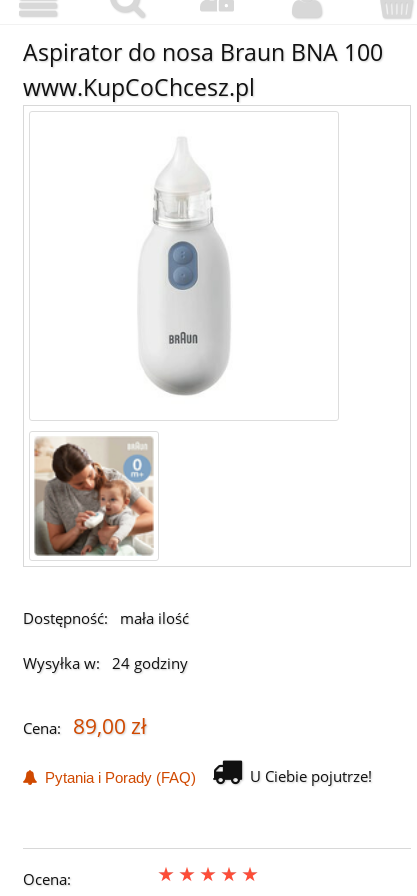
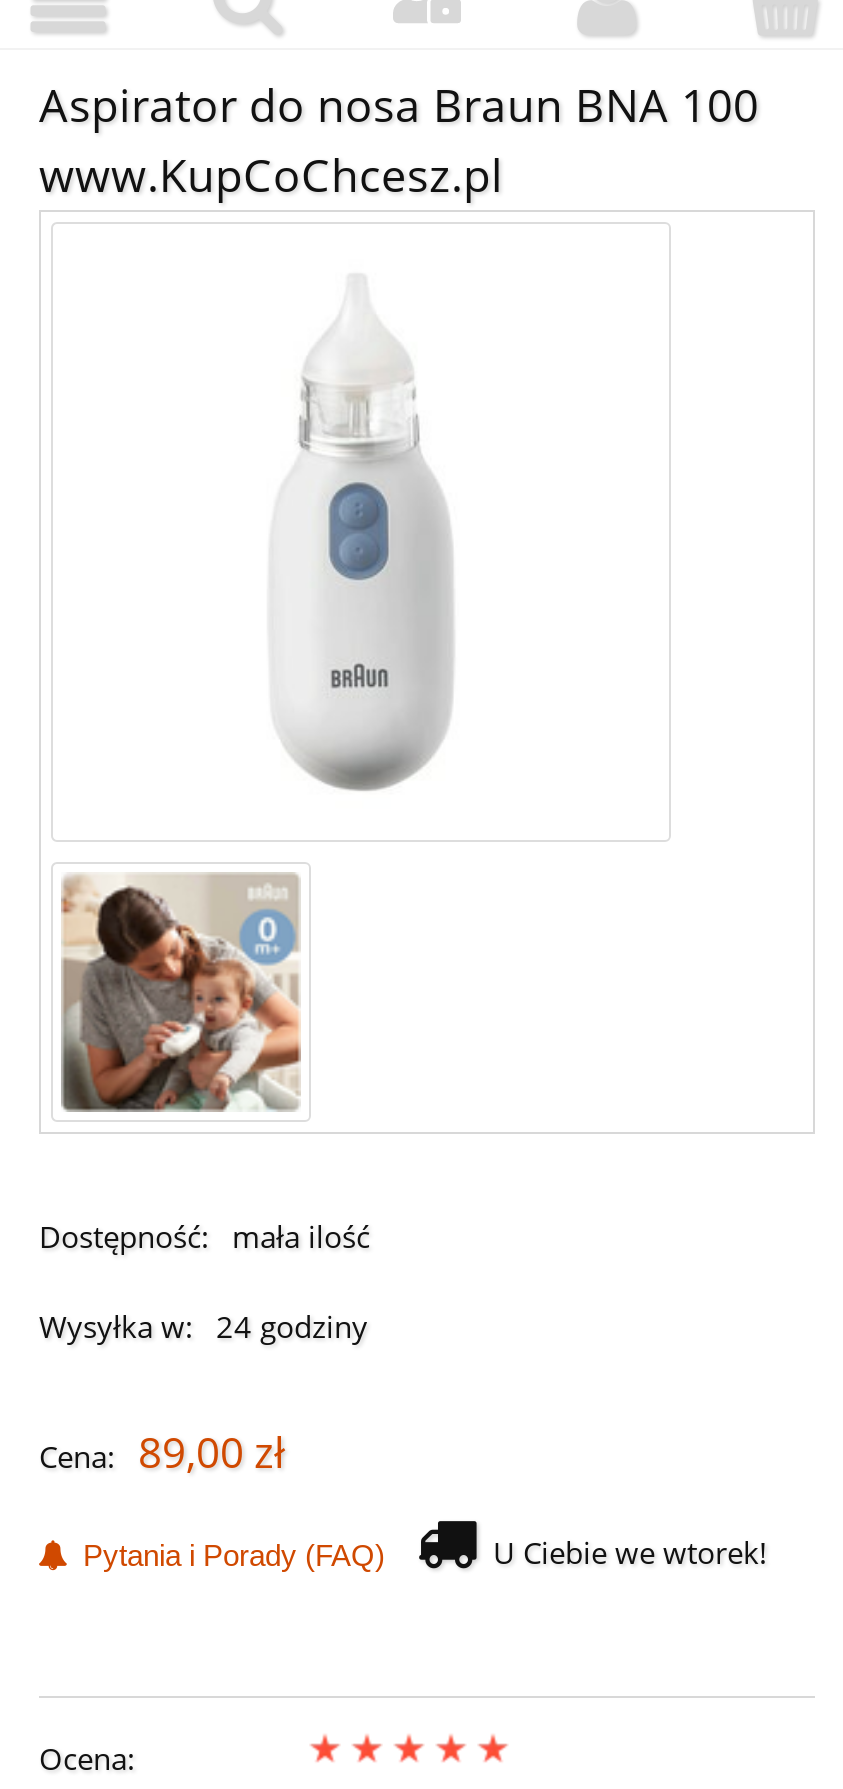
- U Ciebie pojutrze!
+ U Ciebie we wtorek!
